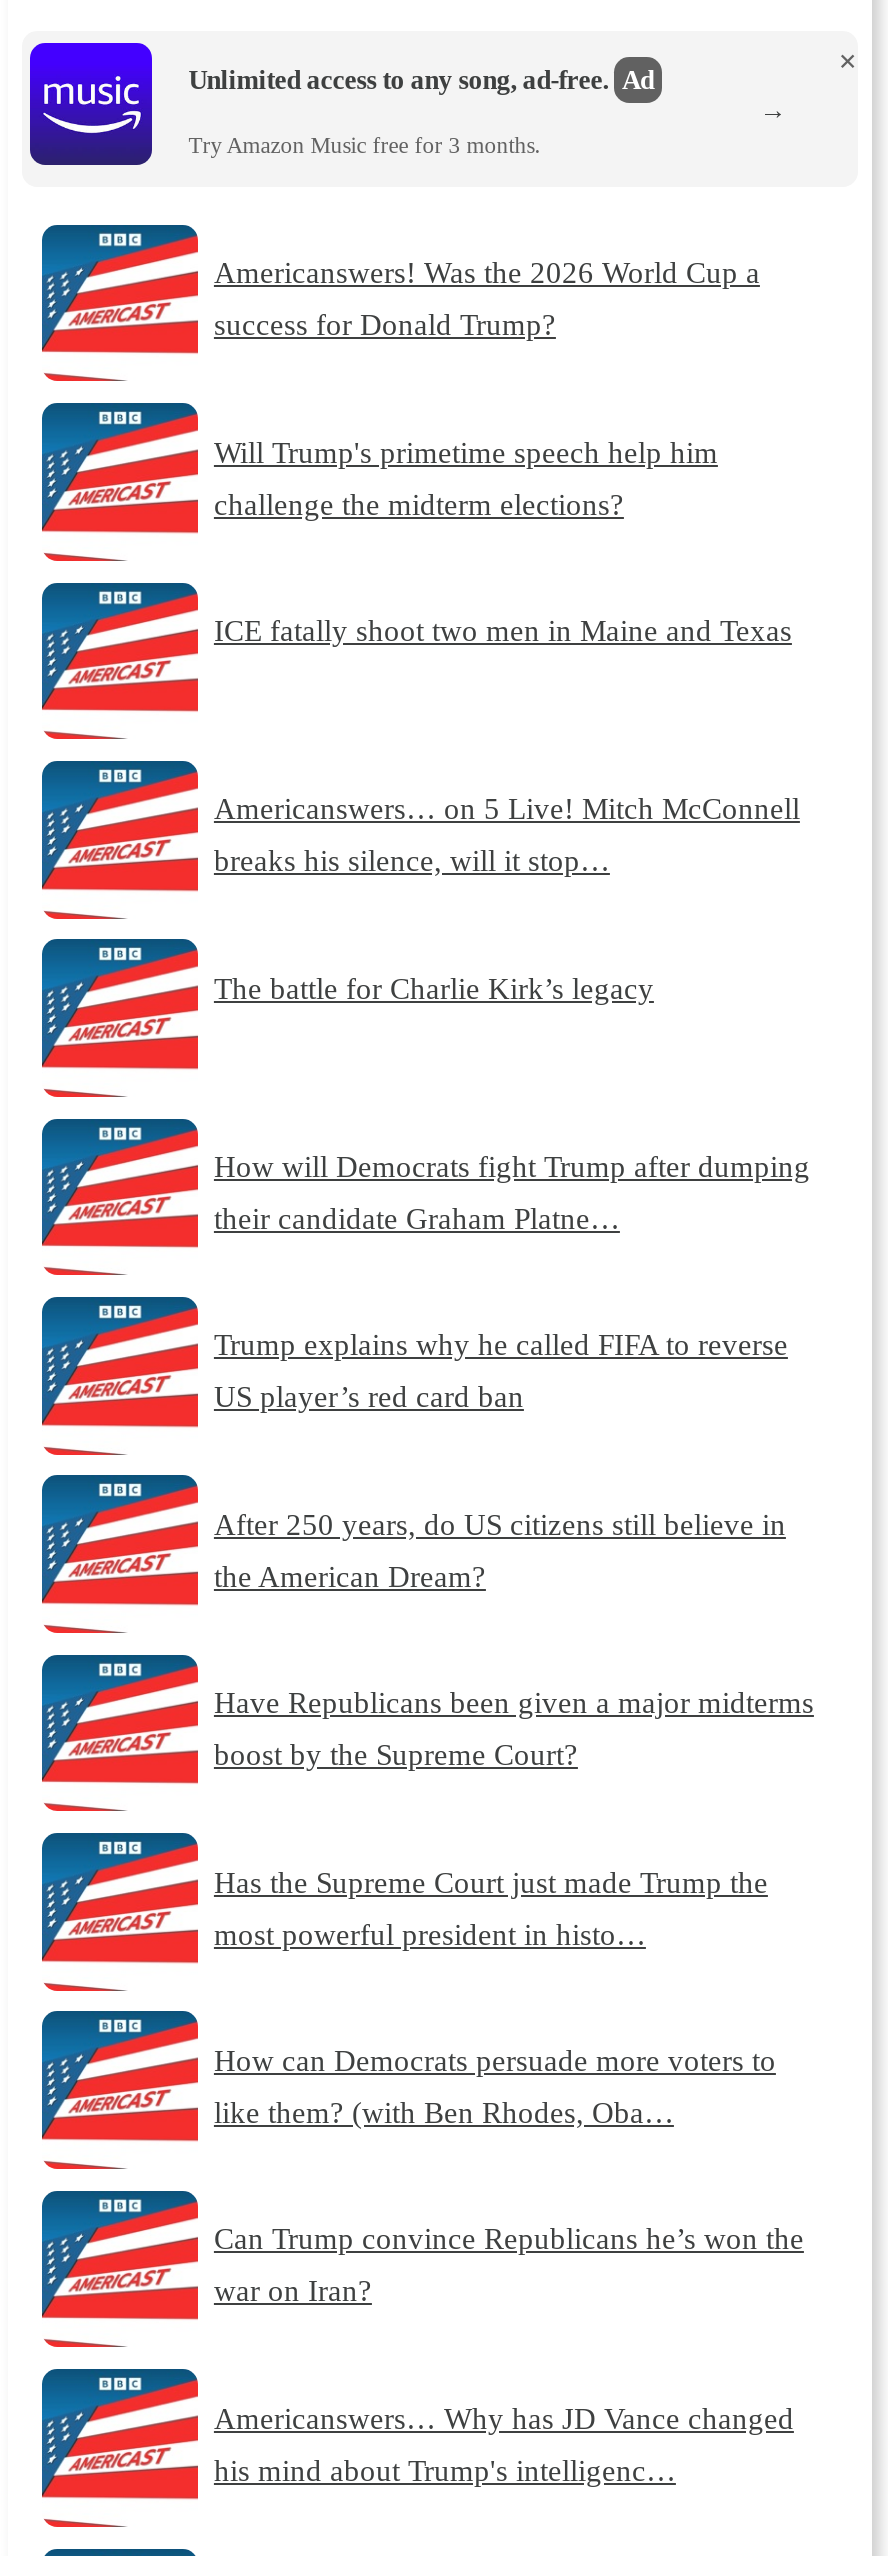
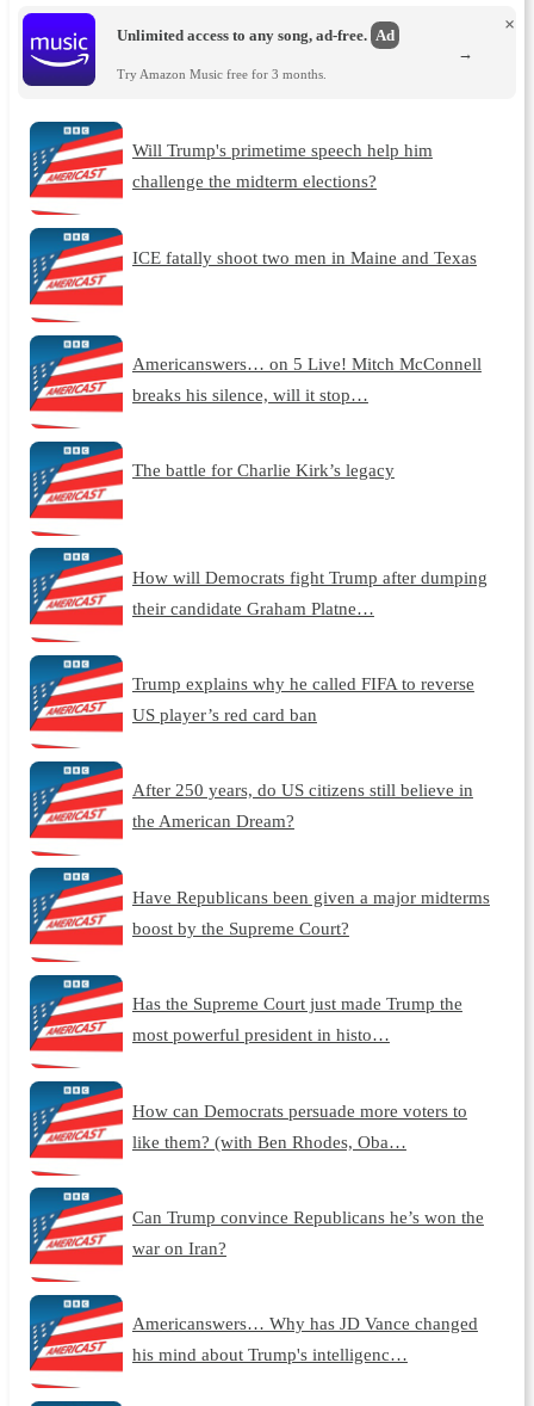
- Americanswers! Was the 2026 World Cup a
- success for Donald Trump?
